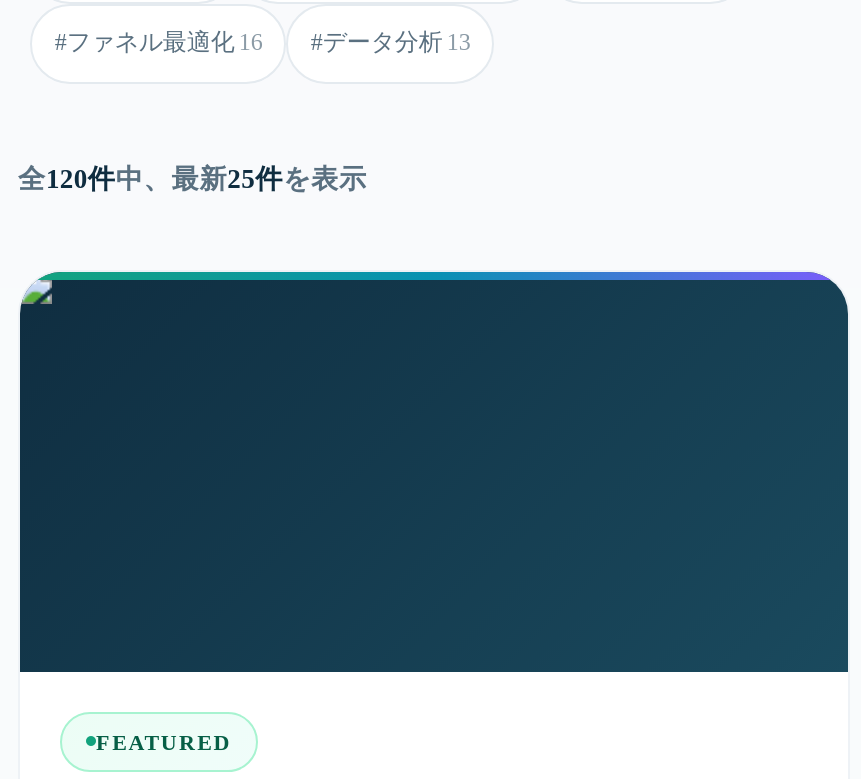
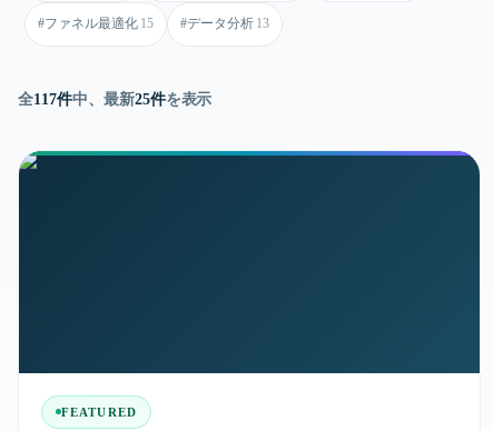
- #ファネル最適化 16
+ #ファネル最適化 15

- 全120件中、最新25件を表示
+ 全117件中、最新25件を表示
